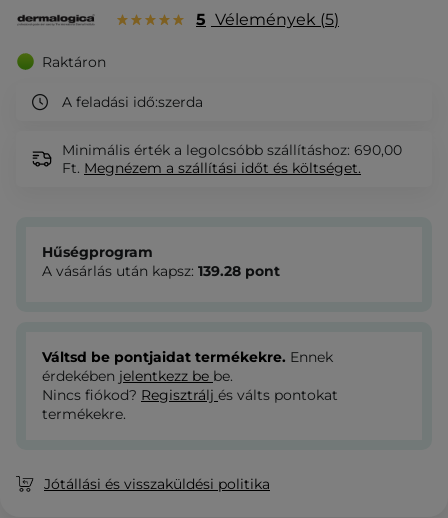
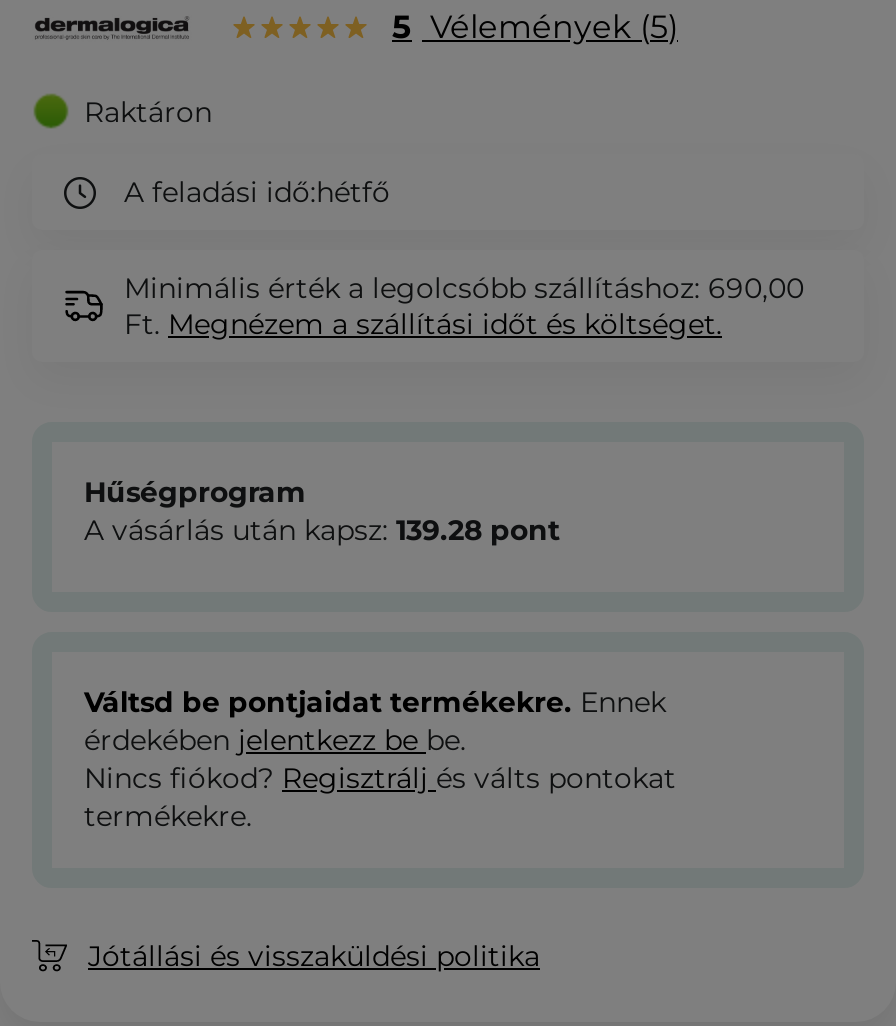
- A feladási idő:szerda
+ A feladási idő:hétfő
